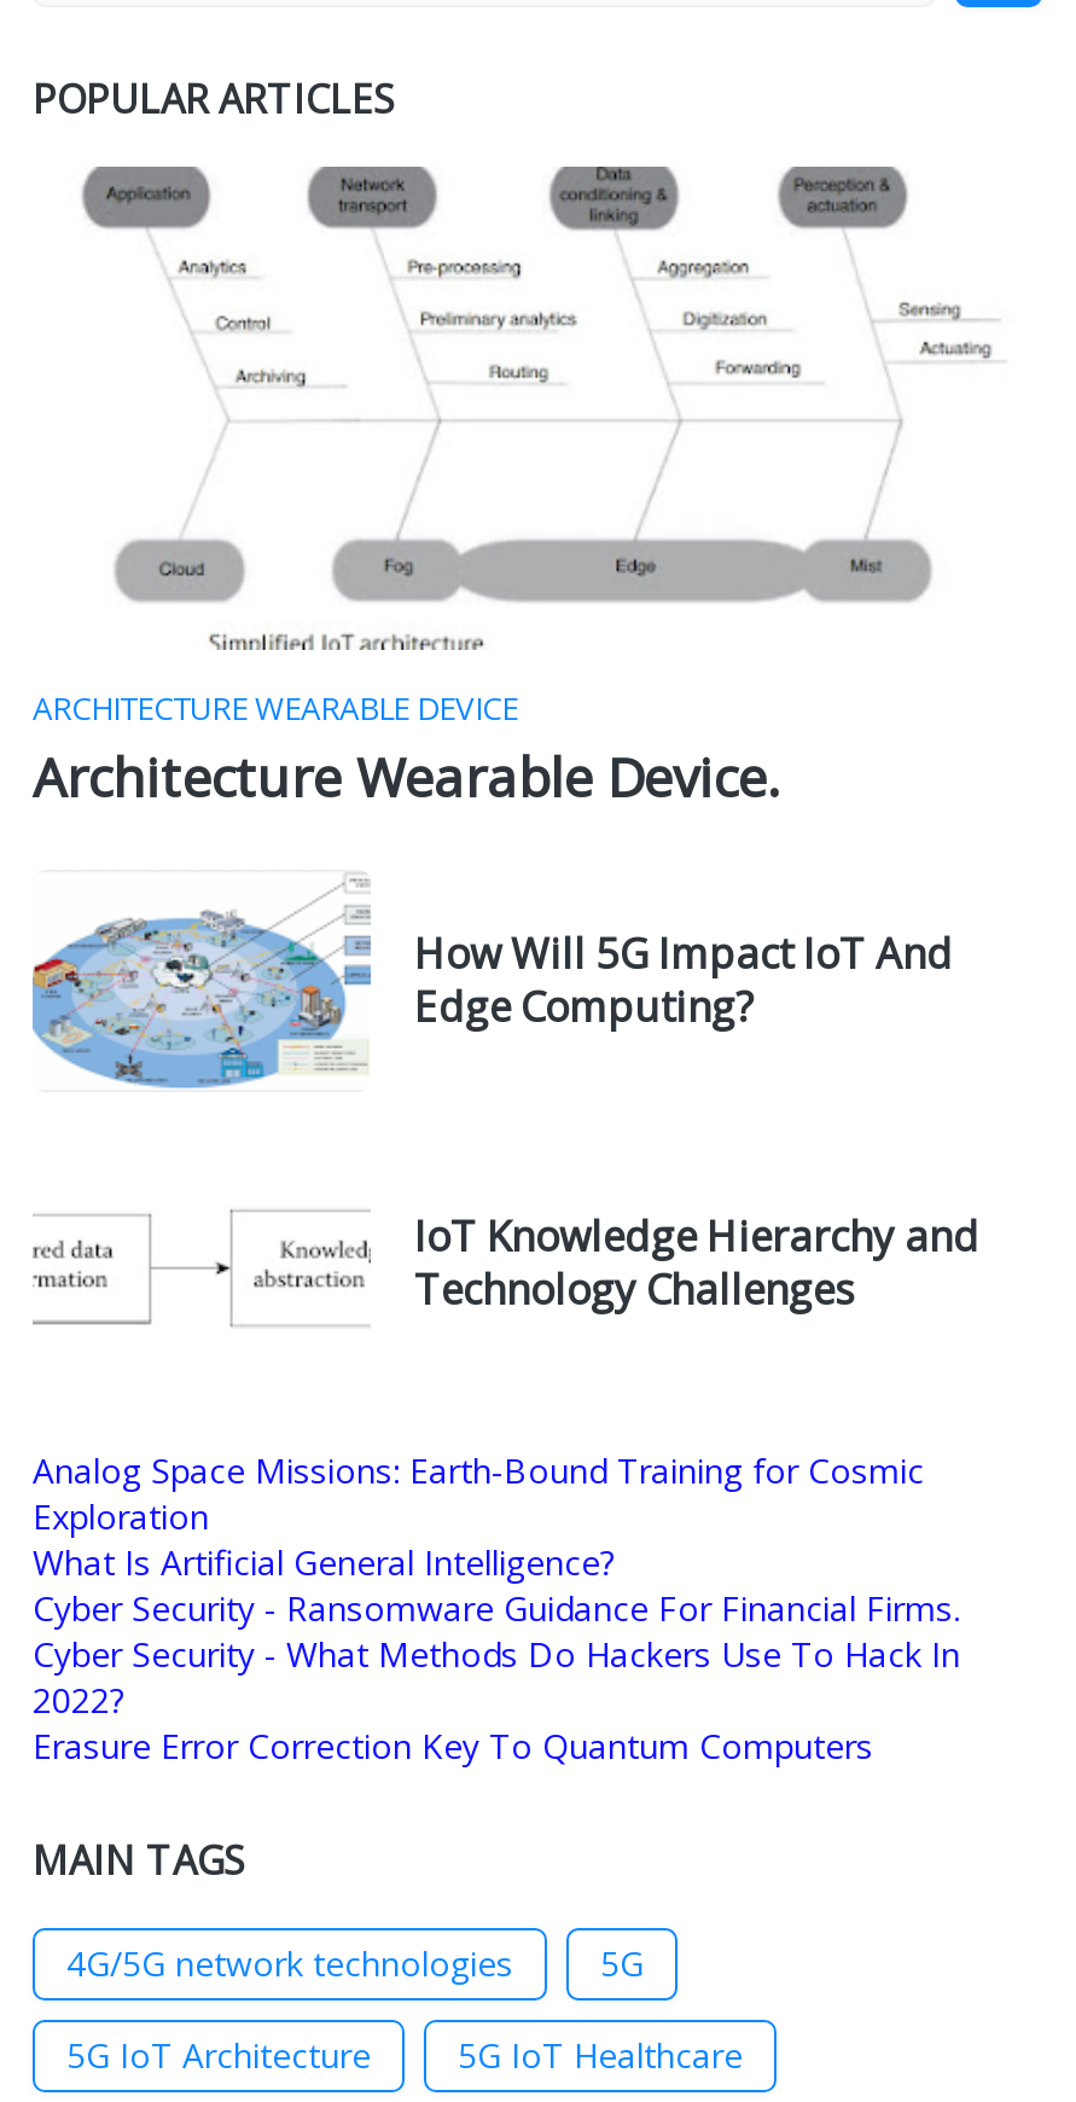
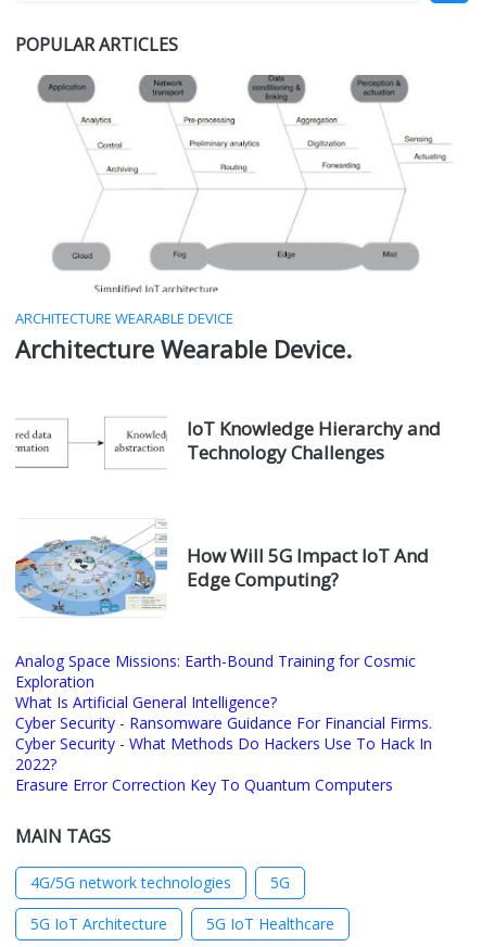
moved down: [image] | How Will 5G Impact IoT And | Edge Computing?

moved up: IoT Knowledge Hierarchy and | Technology Challenges
